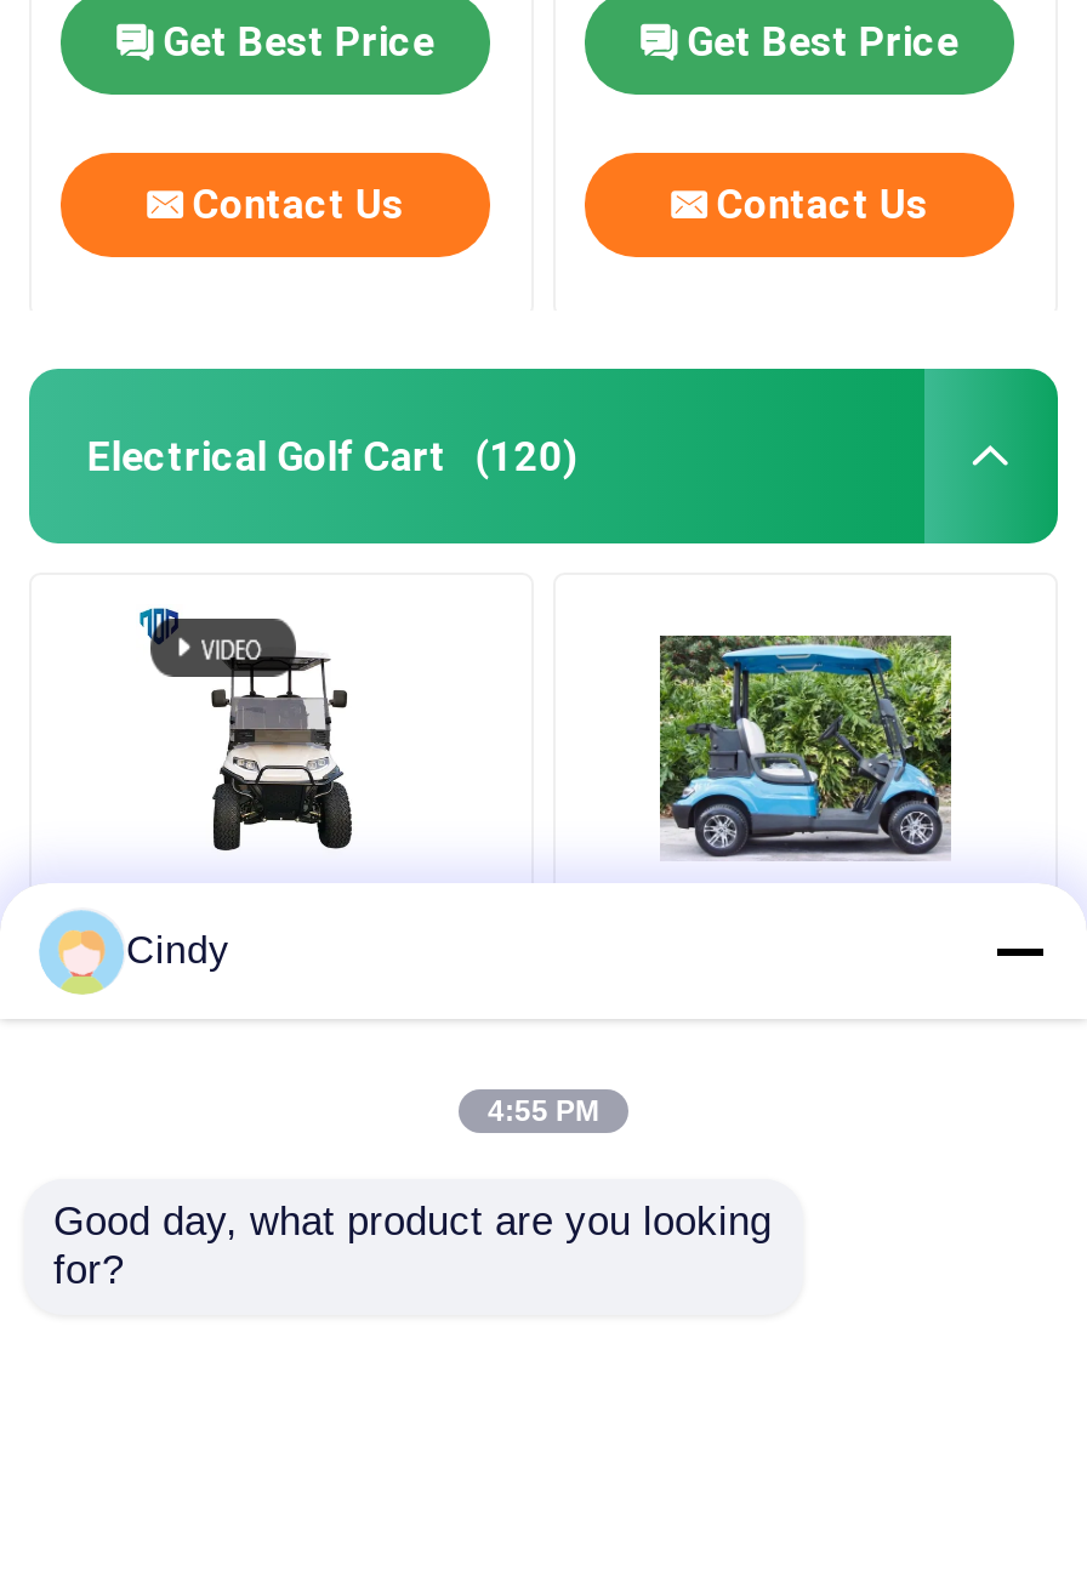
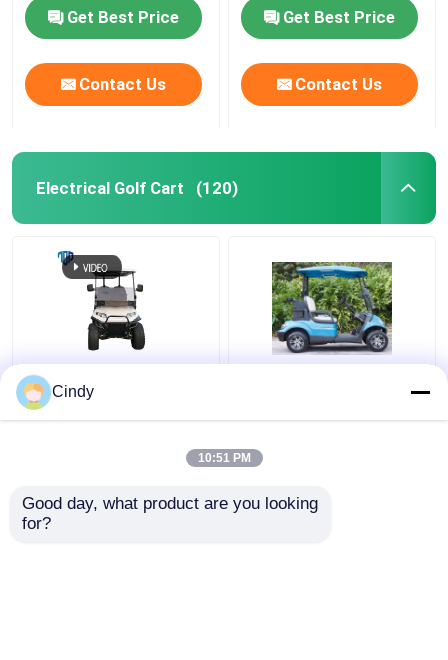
- 4:55 PM
+ 10:51 PM
